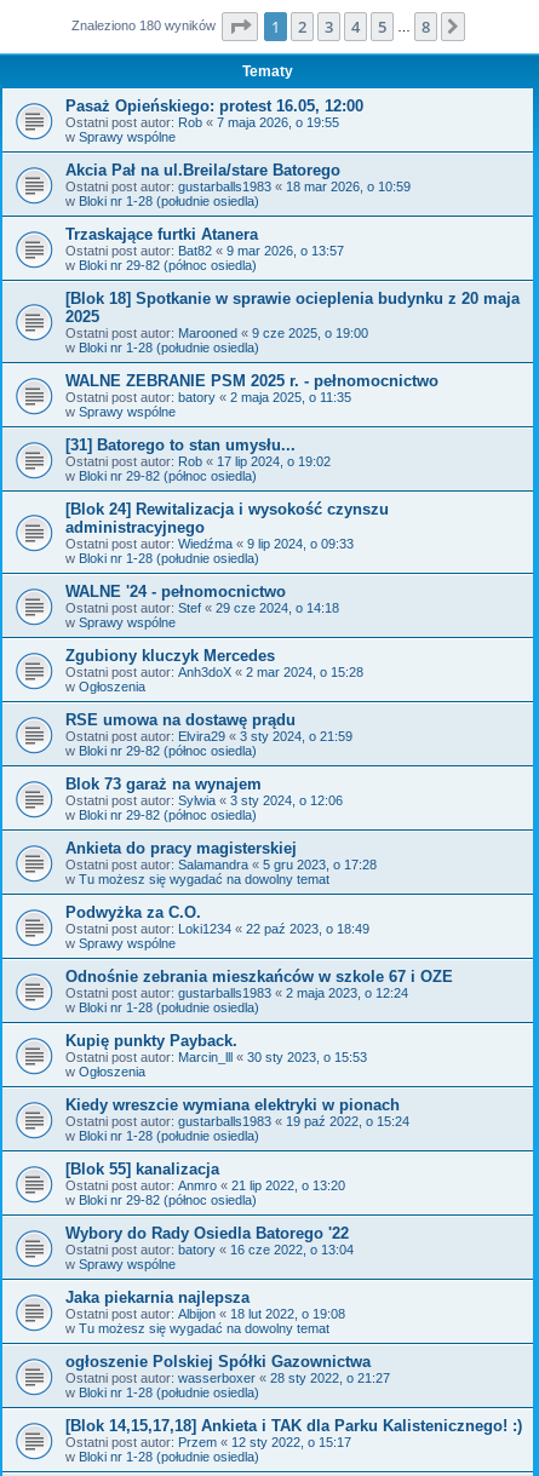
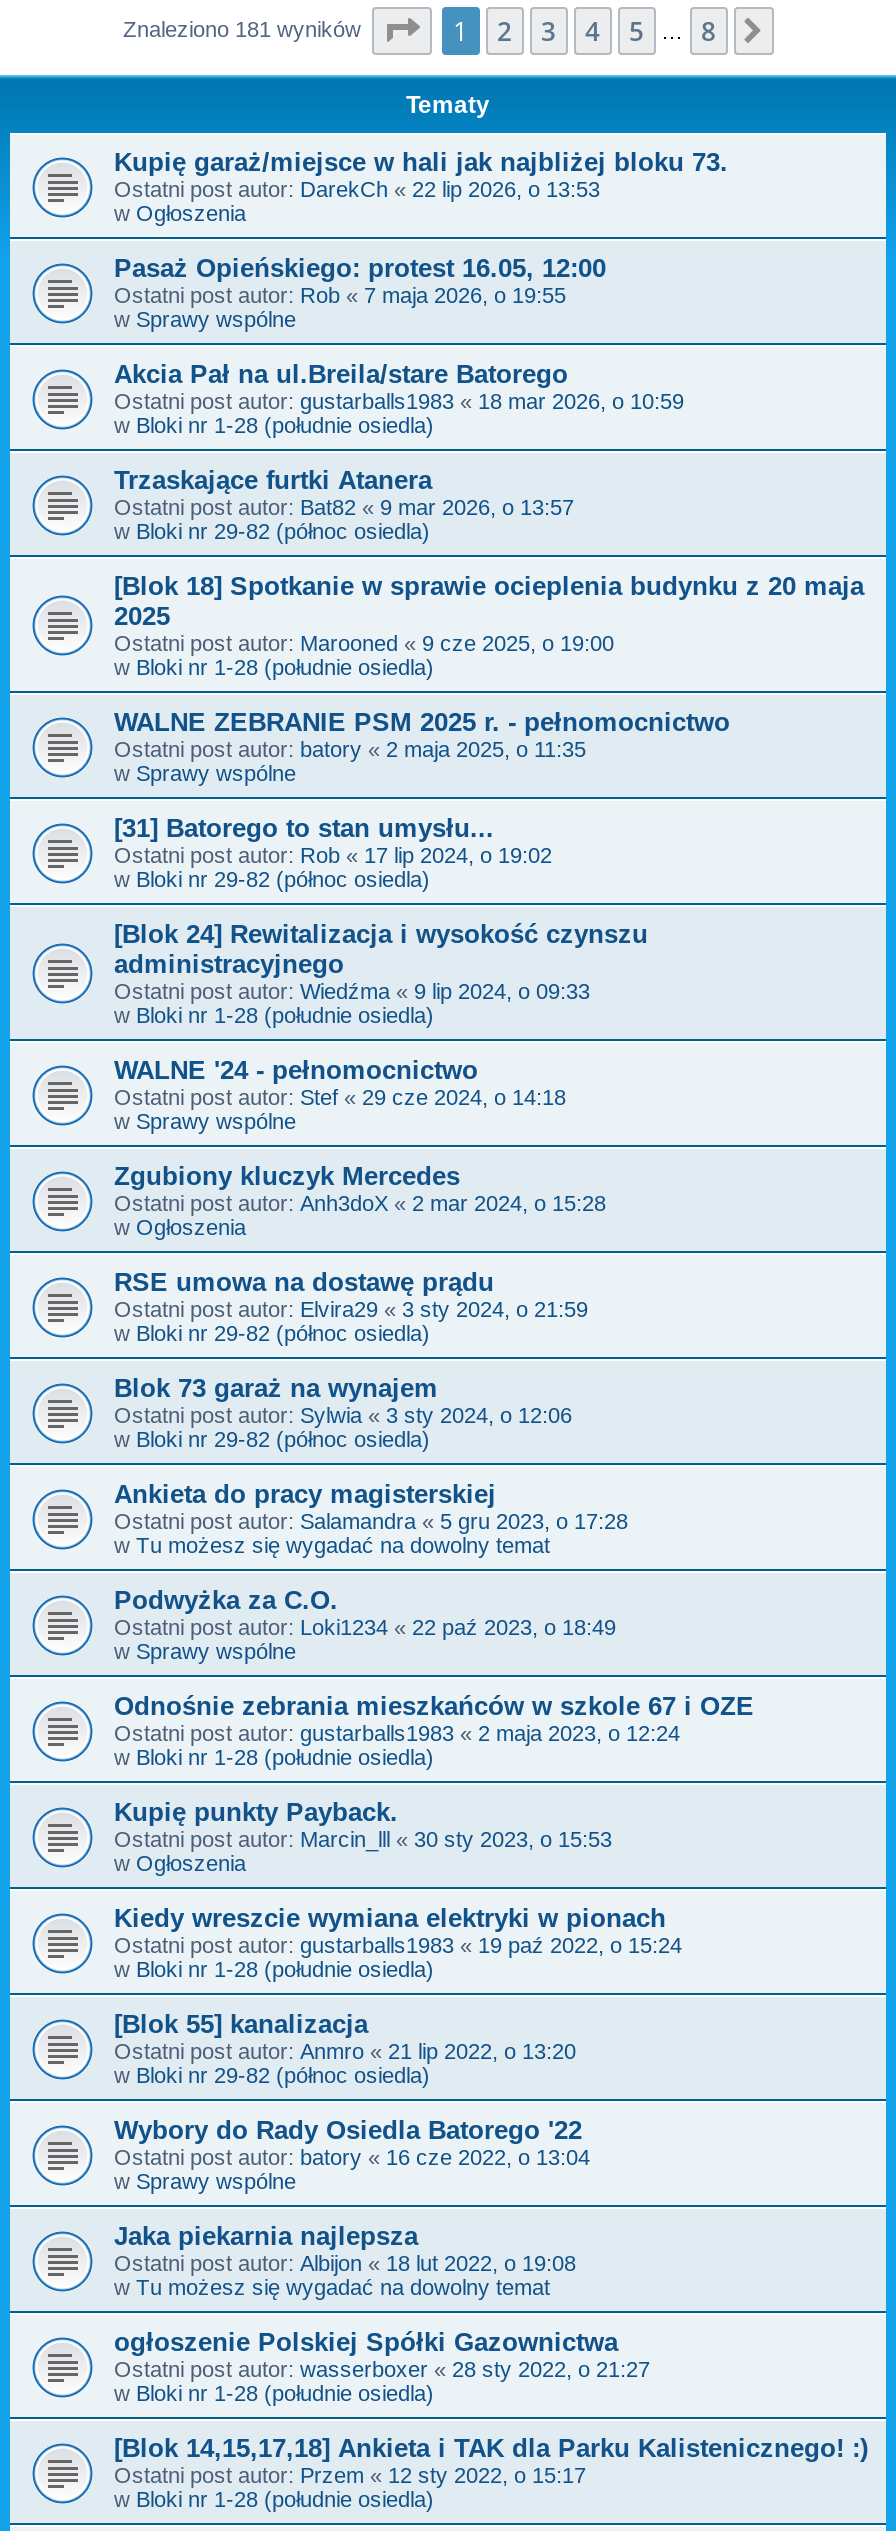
- Znaleziono 180 wyników
+ Znaleziono 181 wyników

+ Kupię garaż/miejsce w hali jak najbliżej bloku 73.
+ Ostatni post autor: DarekCh «22 lip 2026, o 13:53
+ w Ogłoszenia
